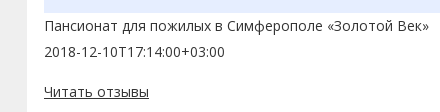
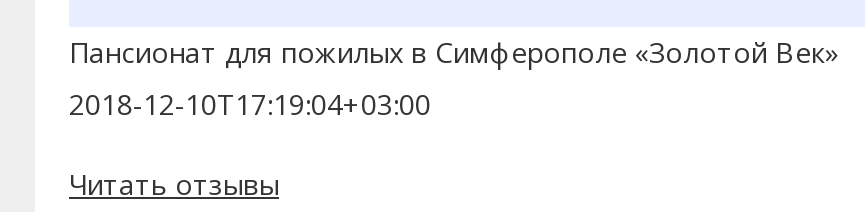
- 2018-12-10T17:14:00+03:00
+ 2018-12-10T17:19:04+03:00
